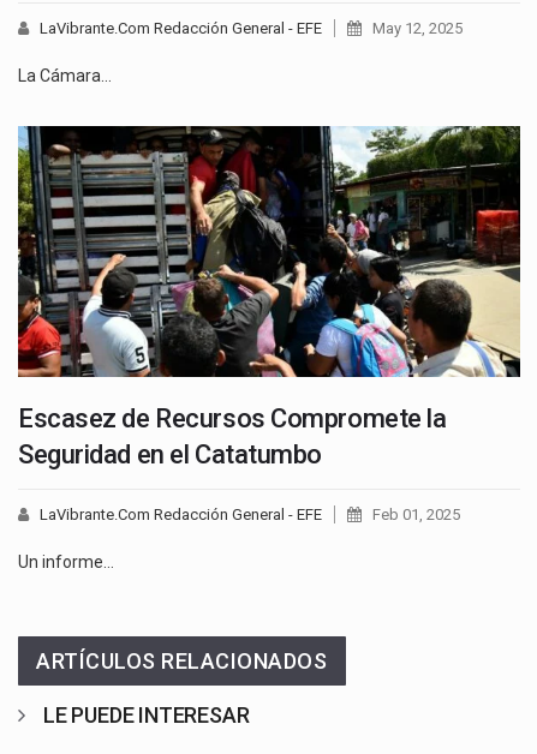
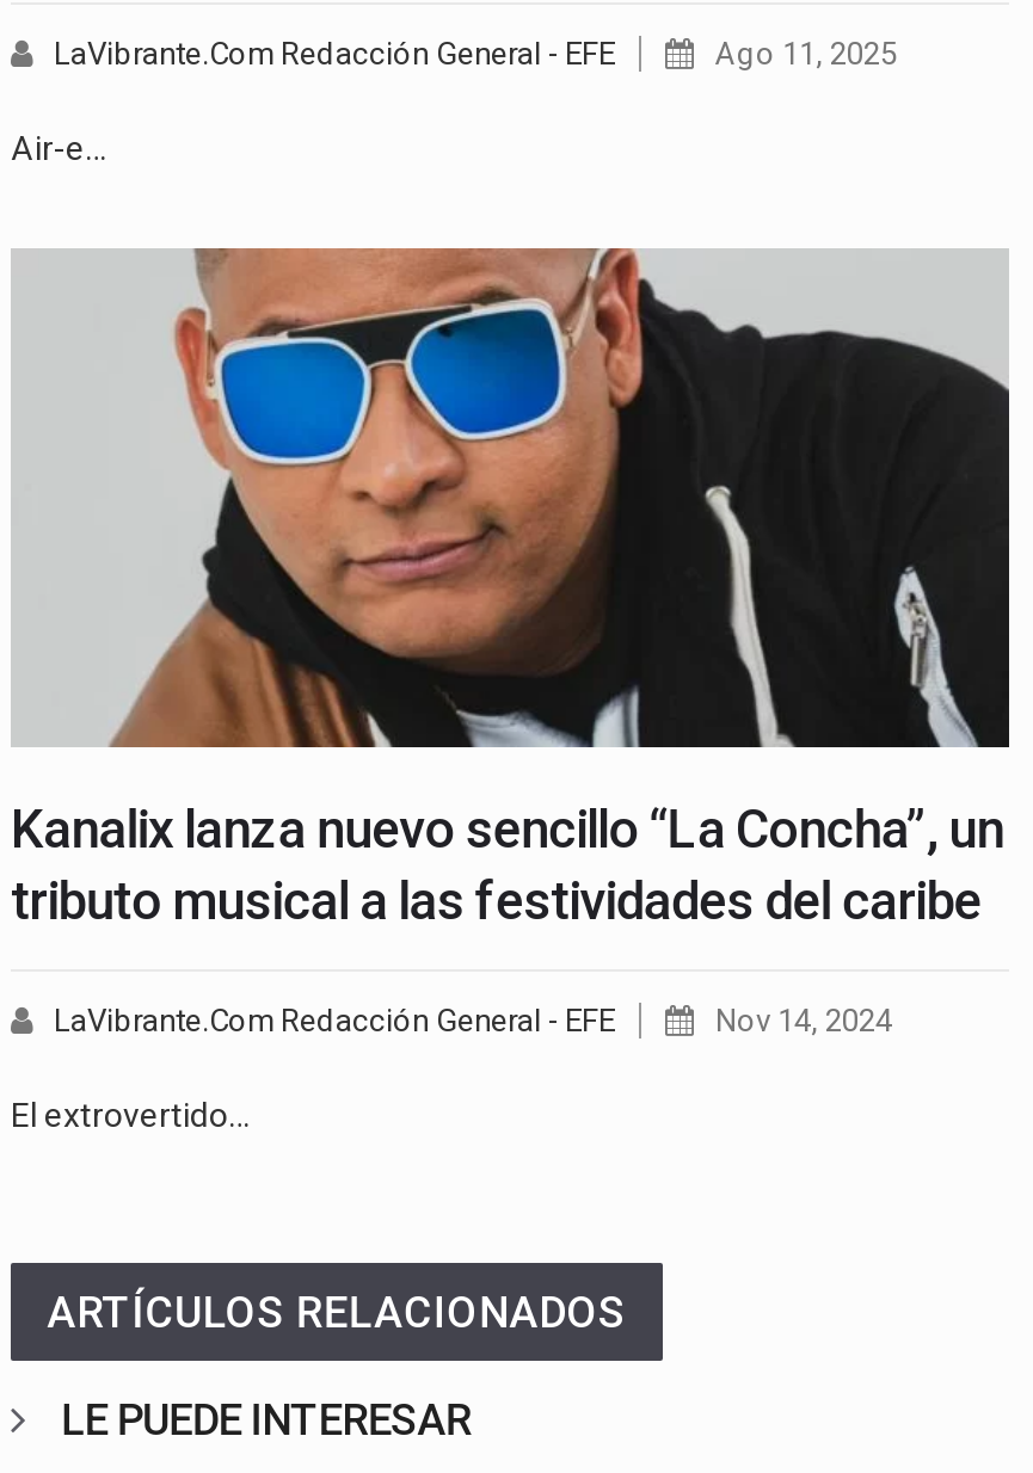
- May 12, 2025
+ Ago 11, 2025

- La Cámara…
+ Air-e…

- [image]
- Escasez de Recursos Compromete la
- Seguridad en el Catatumbo
+ [image]
+ Kanalix lanza nuevo sencillo “La Concha”, un
+ tributo musical a las festividades del caribe

- Feb 01, 2025
+ Nov 14, 2024

- Un informe…
+ El extrovertido…
